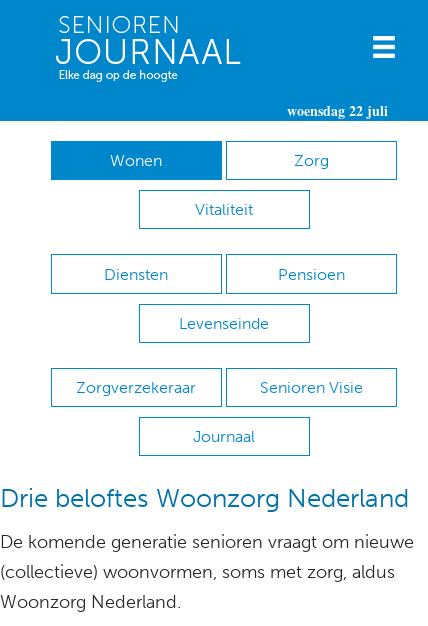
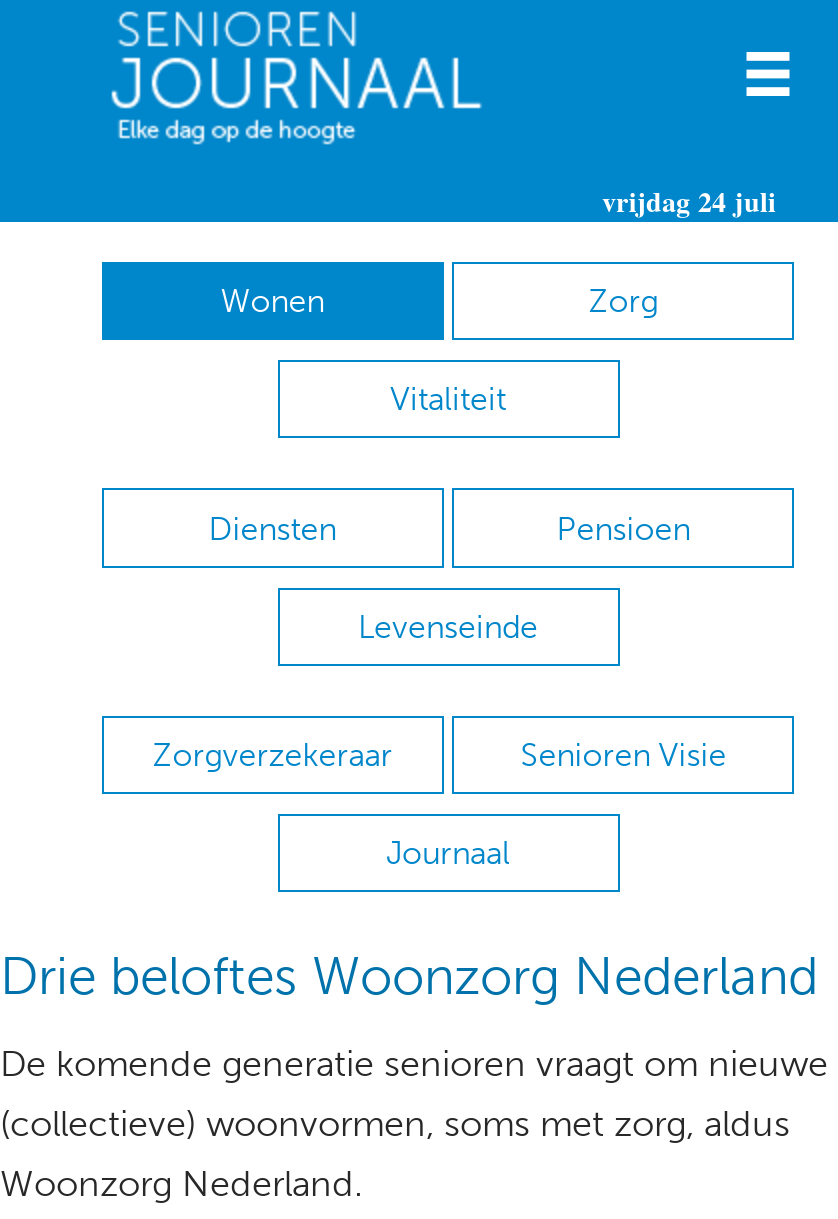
- woensdag 22 juli
+ vrijdag 24 juli
